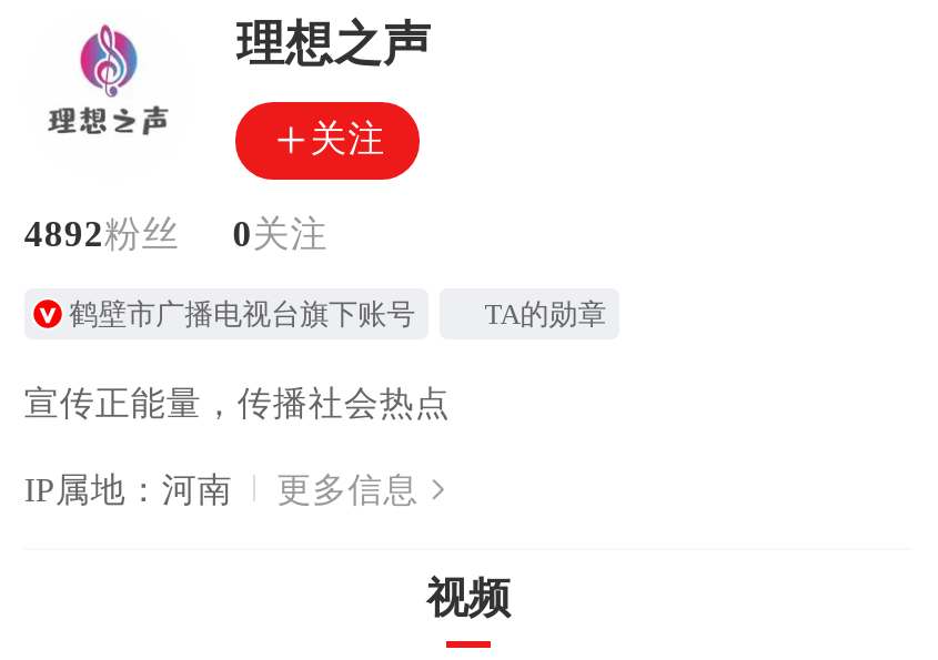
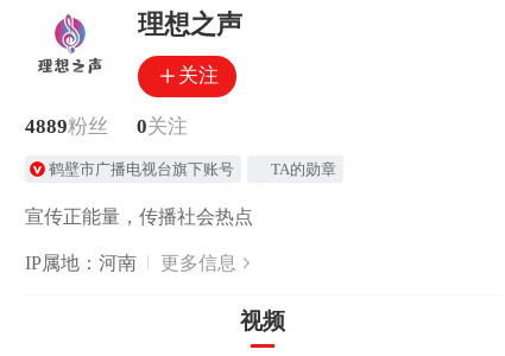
- 4892粉丝 0关注
+ 4889粉丝 0关注
